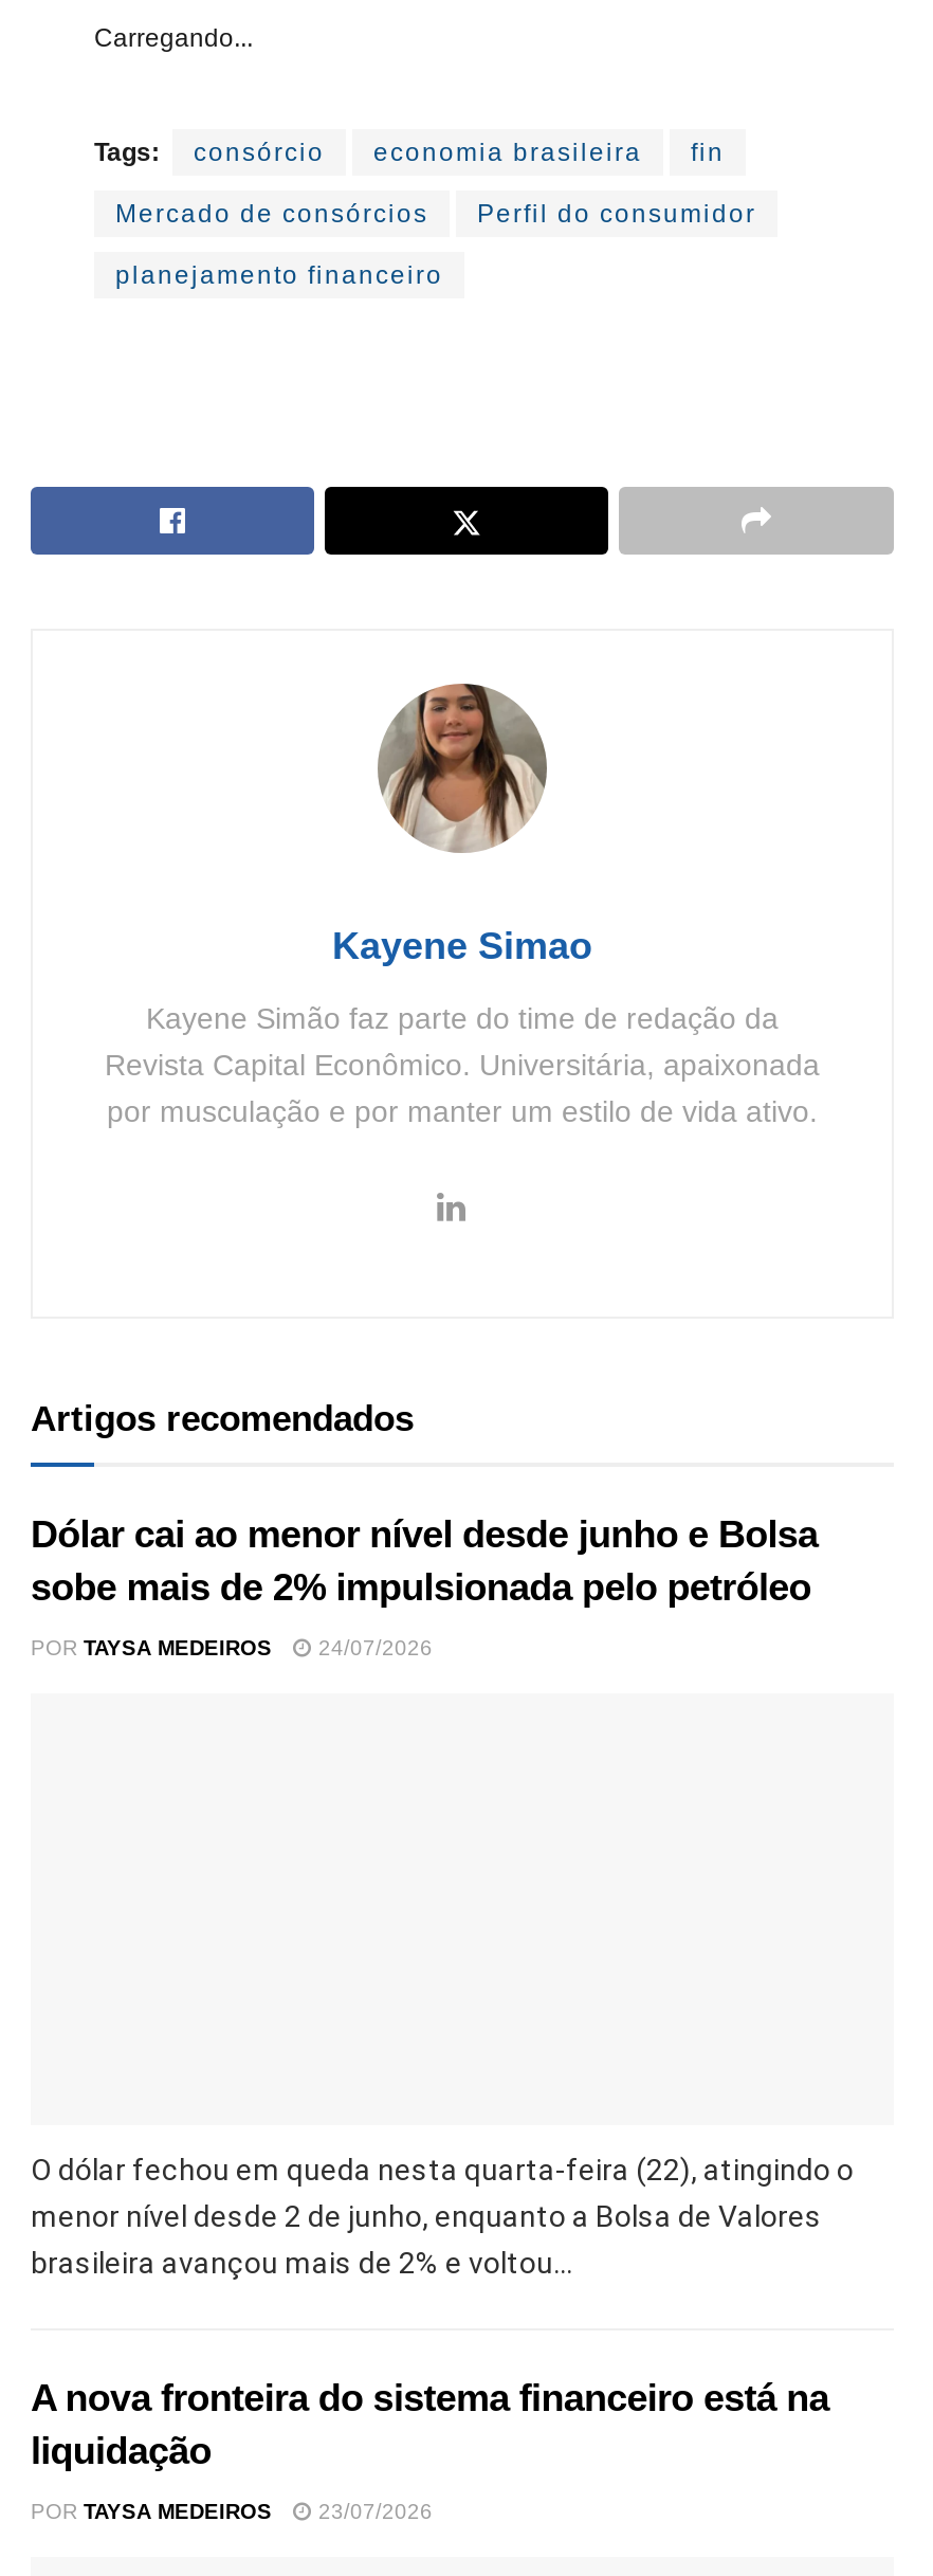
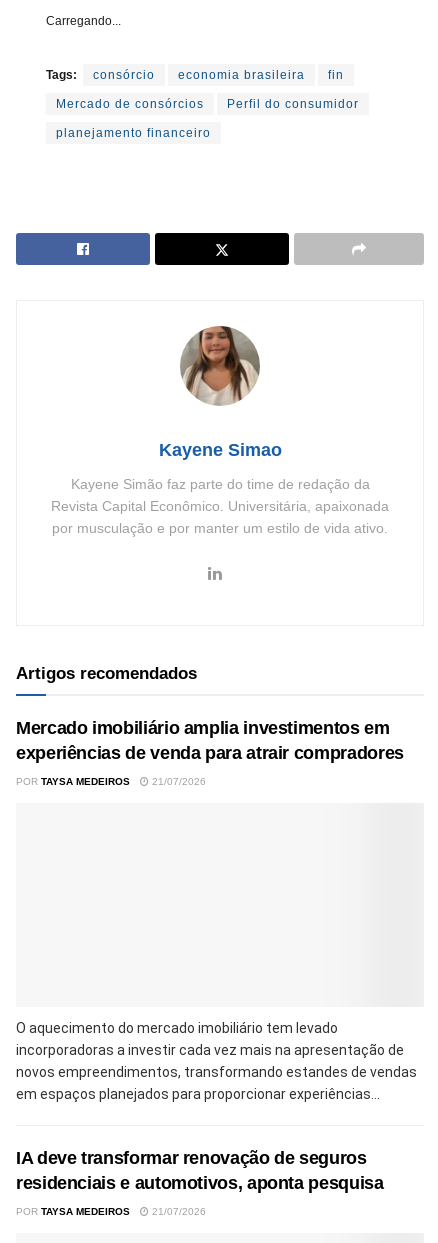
- Dólar cai ao menor nível desde junho e Bolsa
- sobe mais de 2% impulsionada pelo petróleo
+ Mercado imobiliário amplia investimentos em
+ experiências de venda para atrair compradores

- 24/07/2026
+ 21/07/2026

- O dólar fechou em queda nesta quarta-feira (22), atingindo o
- menor nível desde 2 de junho, enquanto a Bolsa de Valores
- brasileira avançou mais de 2% e voltou...
+ O aquecimento do mercado imobiliário tem levado
+ incorporadoras a investir cada vez mais na apresentação de
+ novos empreendimentos, transformando estandes de vendas
+ em espaços planejados para proporcionar experiências...

- A nova fronteira do sistema financeiro está na
- liquidação
+ IA deve transformar renovação de seguros
+ residenciais e automotivos, aponta pesquisa

- 23/07/2026
+ 21/07/2026
